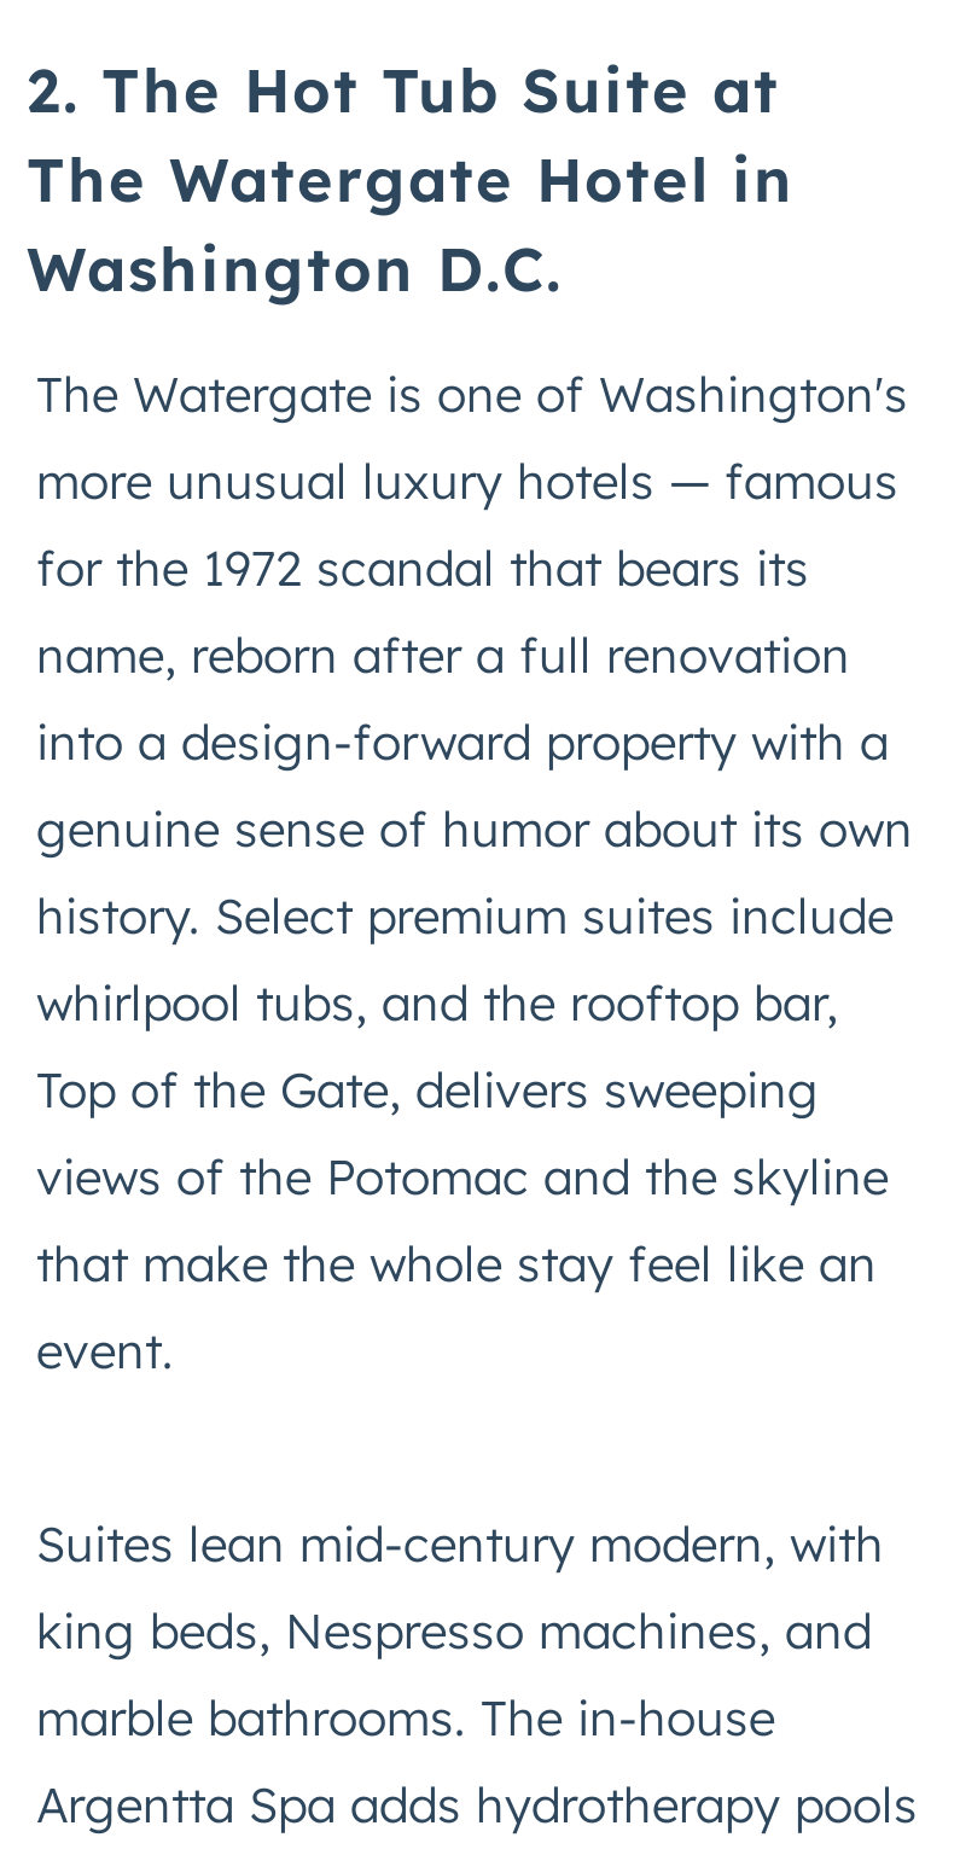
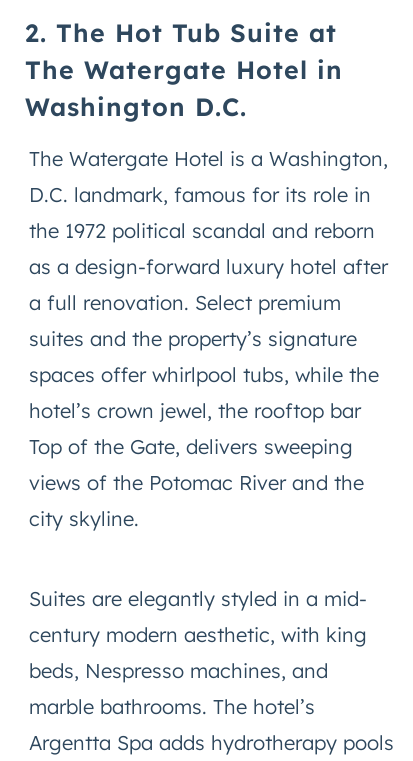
- The Watergate is one of Washington's
- more unusual luxury hotels — famous
- for the 1972 scandal that bears its
- name, reborn after a full renovation
- into a design-forward property with a
- genuine sense of humor about its own
- history. Select premium suites include
- whirlpool tubs, and the rooftop bar,
+ The Watergate Hotel is a Washington,
+ D.C. landmark, famous for its role in
+ the 1972 political scandal and reborn
+ as a design-forward luxury hotel after
+ a full renovation. Select premium
+ suites and the property’s signature
+ spaces offer whirlpool tubs, while the
+ hotel’s crown jewel, the rooftop bar

- views of the Potomac and the skyline
- that make the whole stay feel like an
- event.
+ views of the Potomac River and the
+ city skyline.

- Suites lean mid-century modern, with
- king beds, Nespresso machines, and
- marble bathrooms. The in-house
+ Suites are elegantly styled in a mid-
+ century modern aesthetic, with king
+ beds, Nespresso machines, and
+ marble bathrooms. The hotel’s
